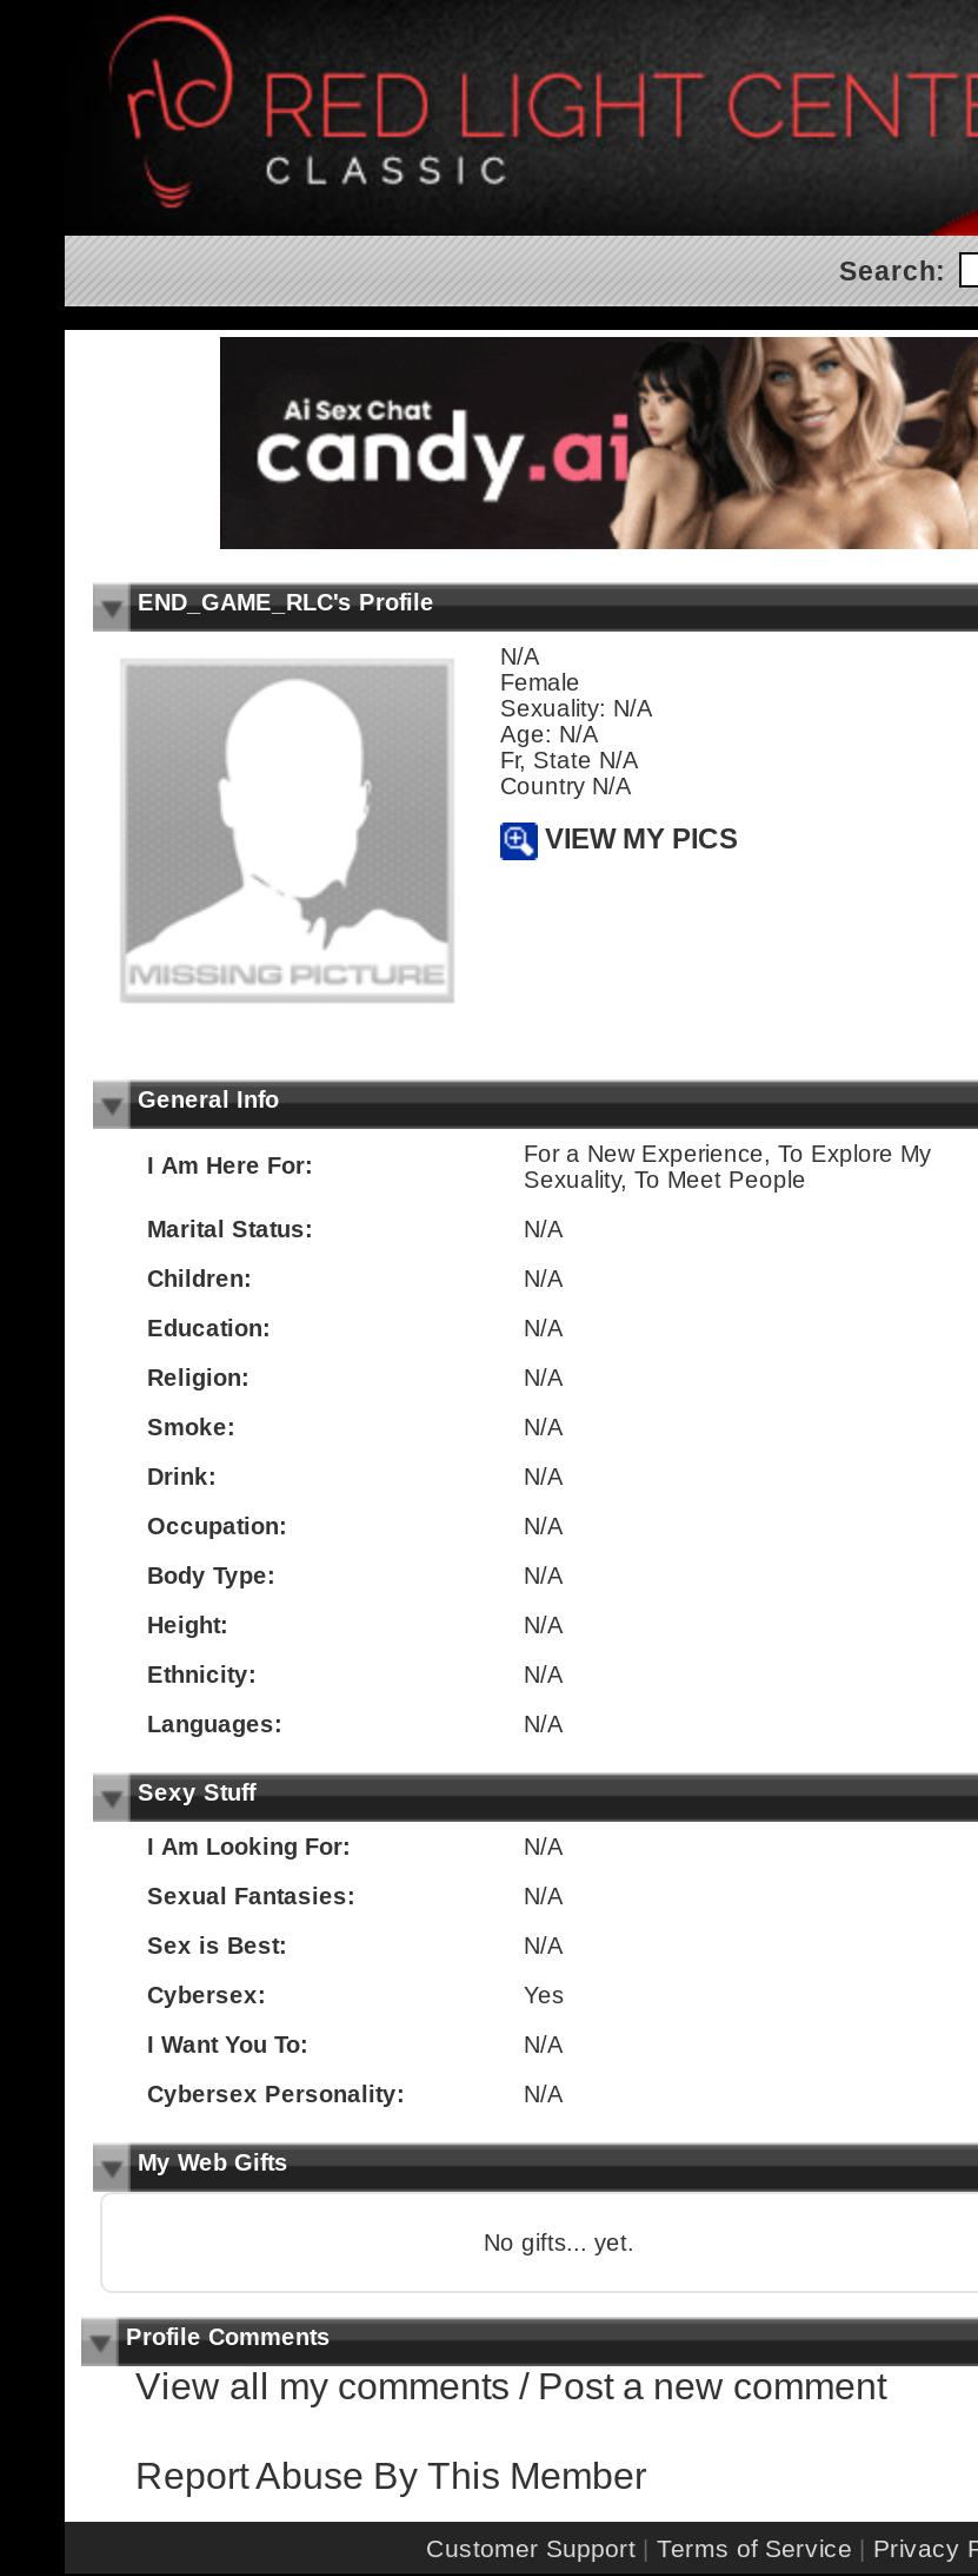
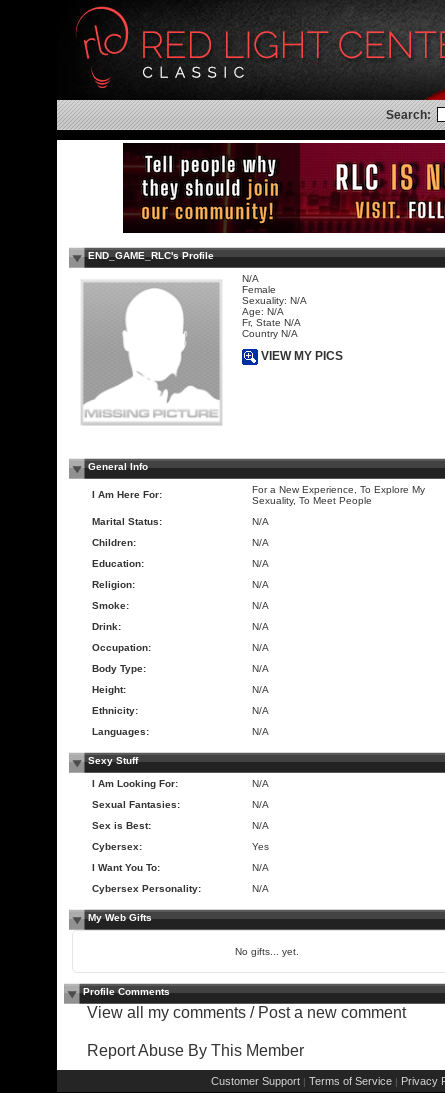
- [image]
+ [image]
